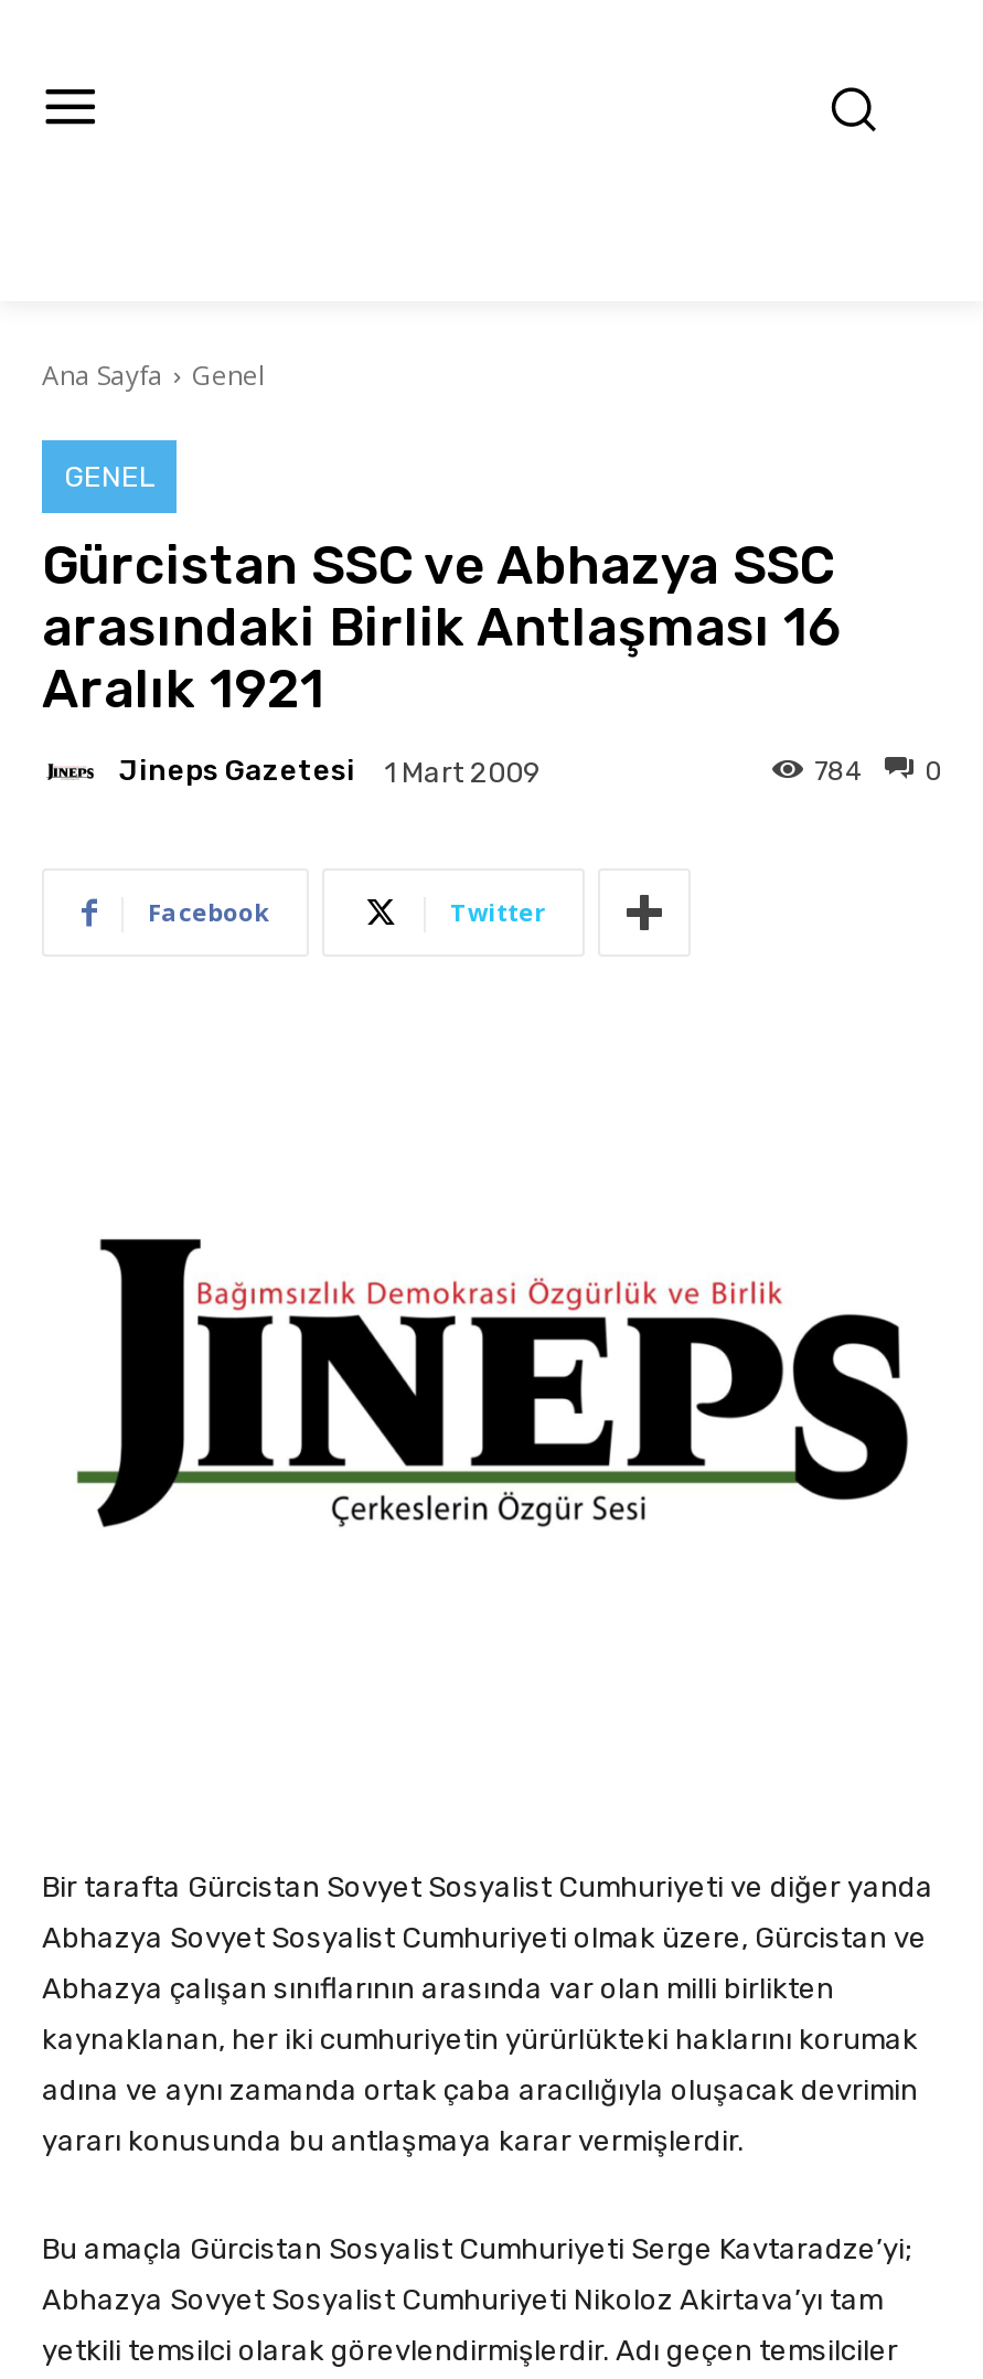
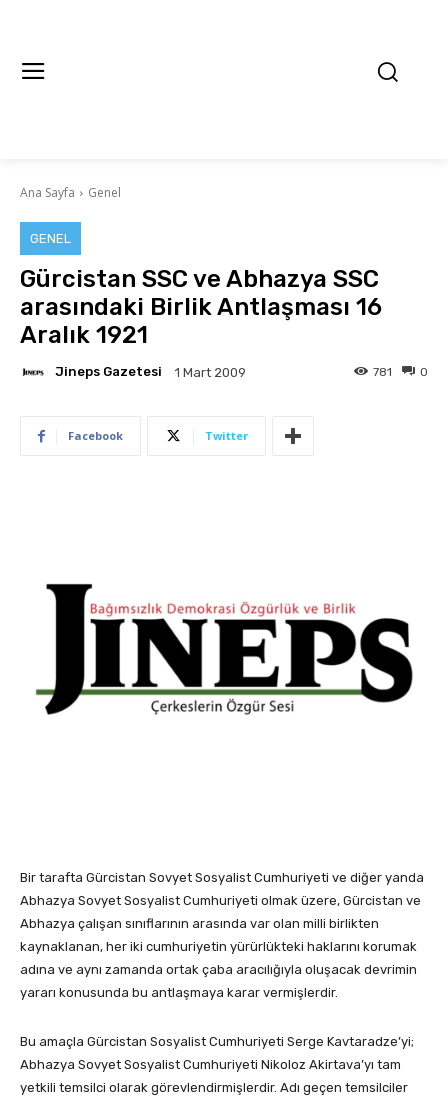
- 784 0
+ 781 0
